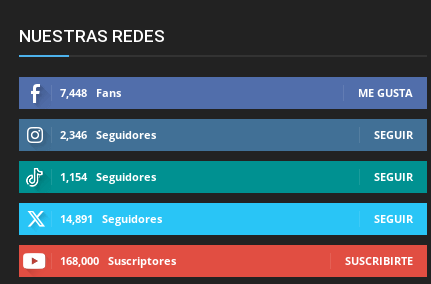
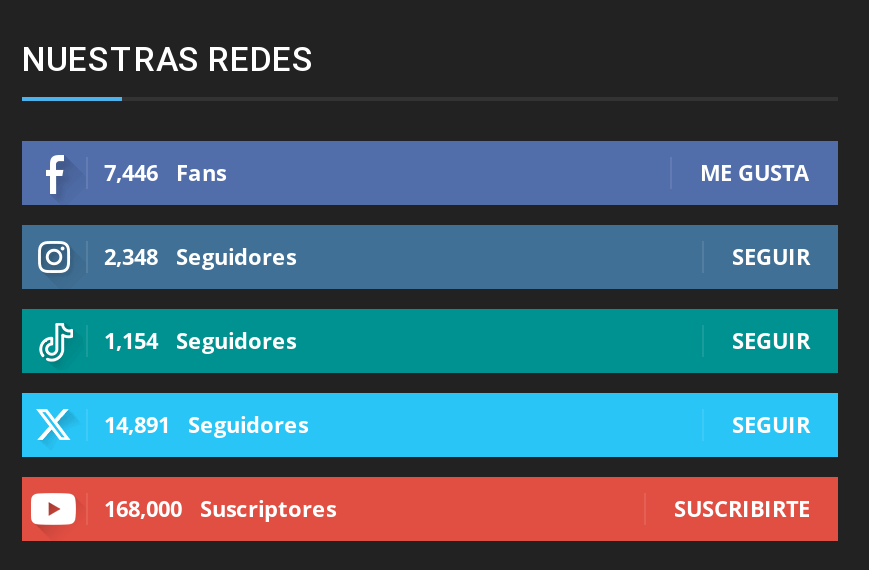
- 7,448 Fans
+ 7,446 Fans

- 2,346 Seguidores
+ 2,348 Seguidores
